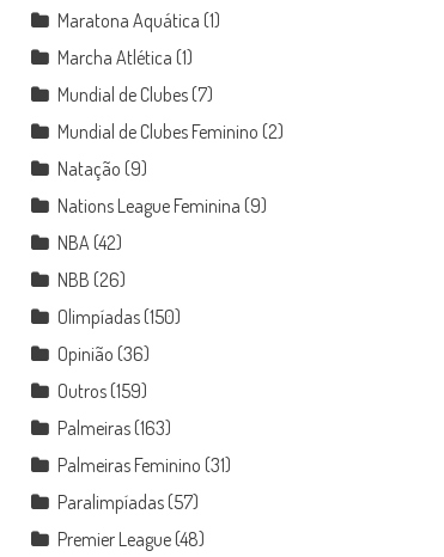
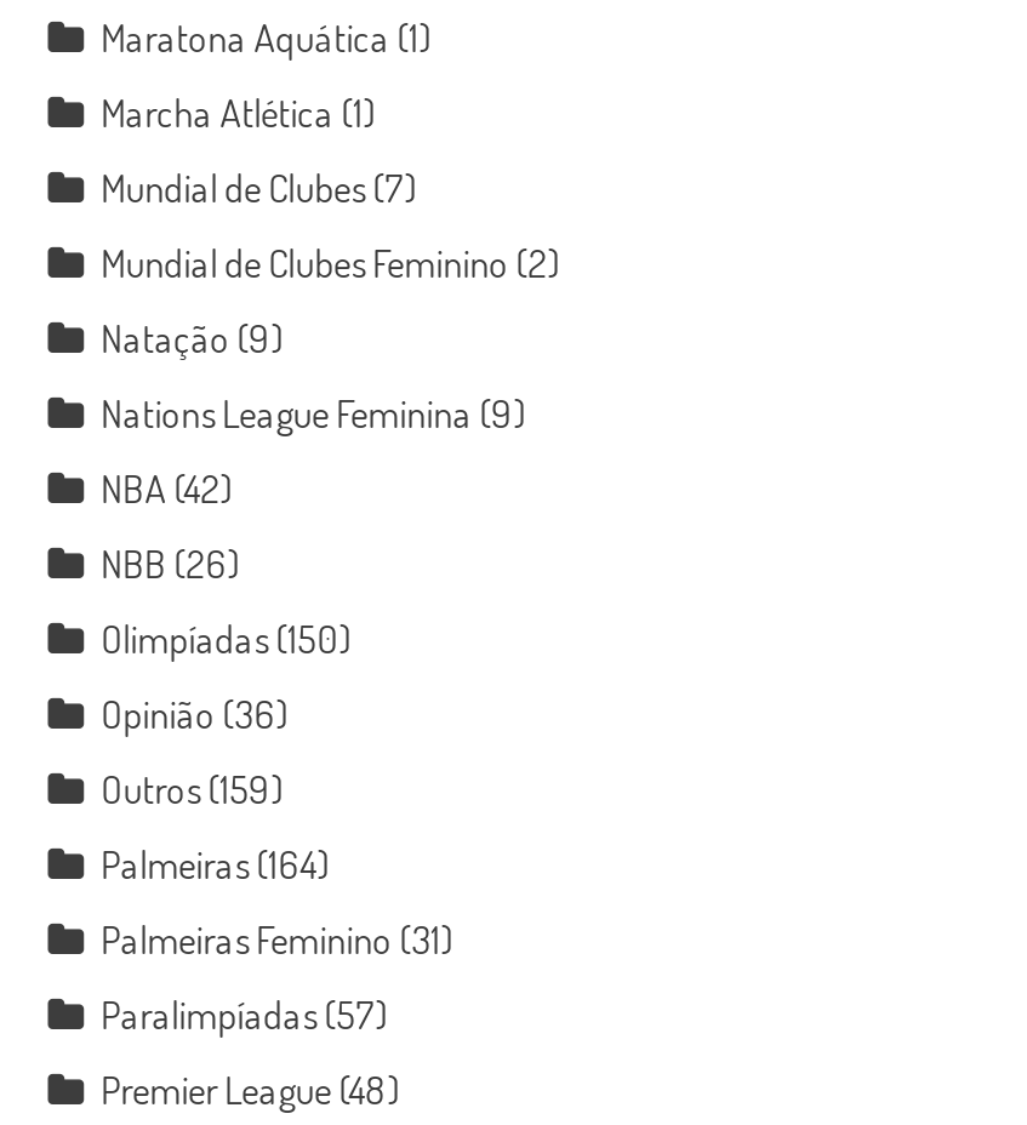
- Palmeiras (163)
+ Palmeiras (164)
